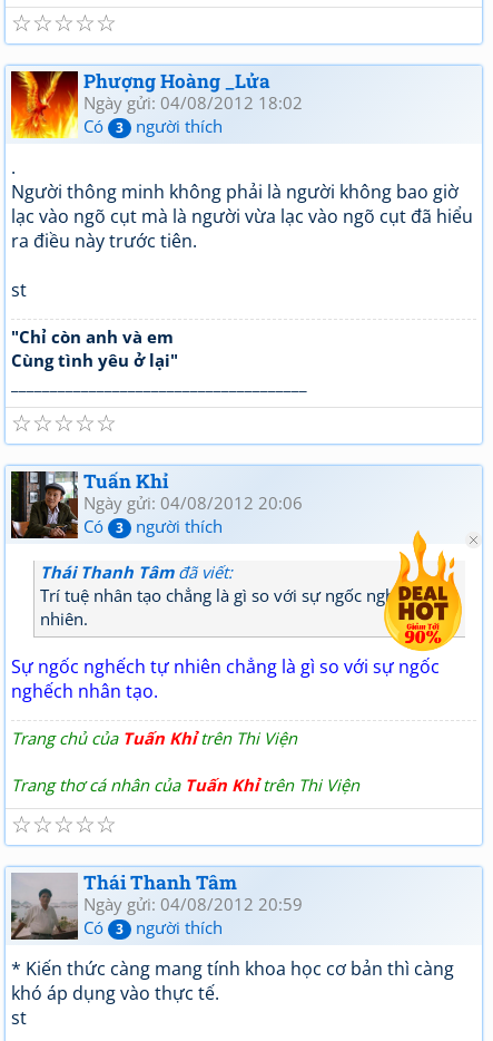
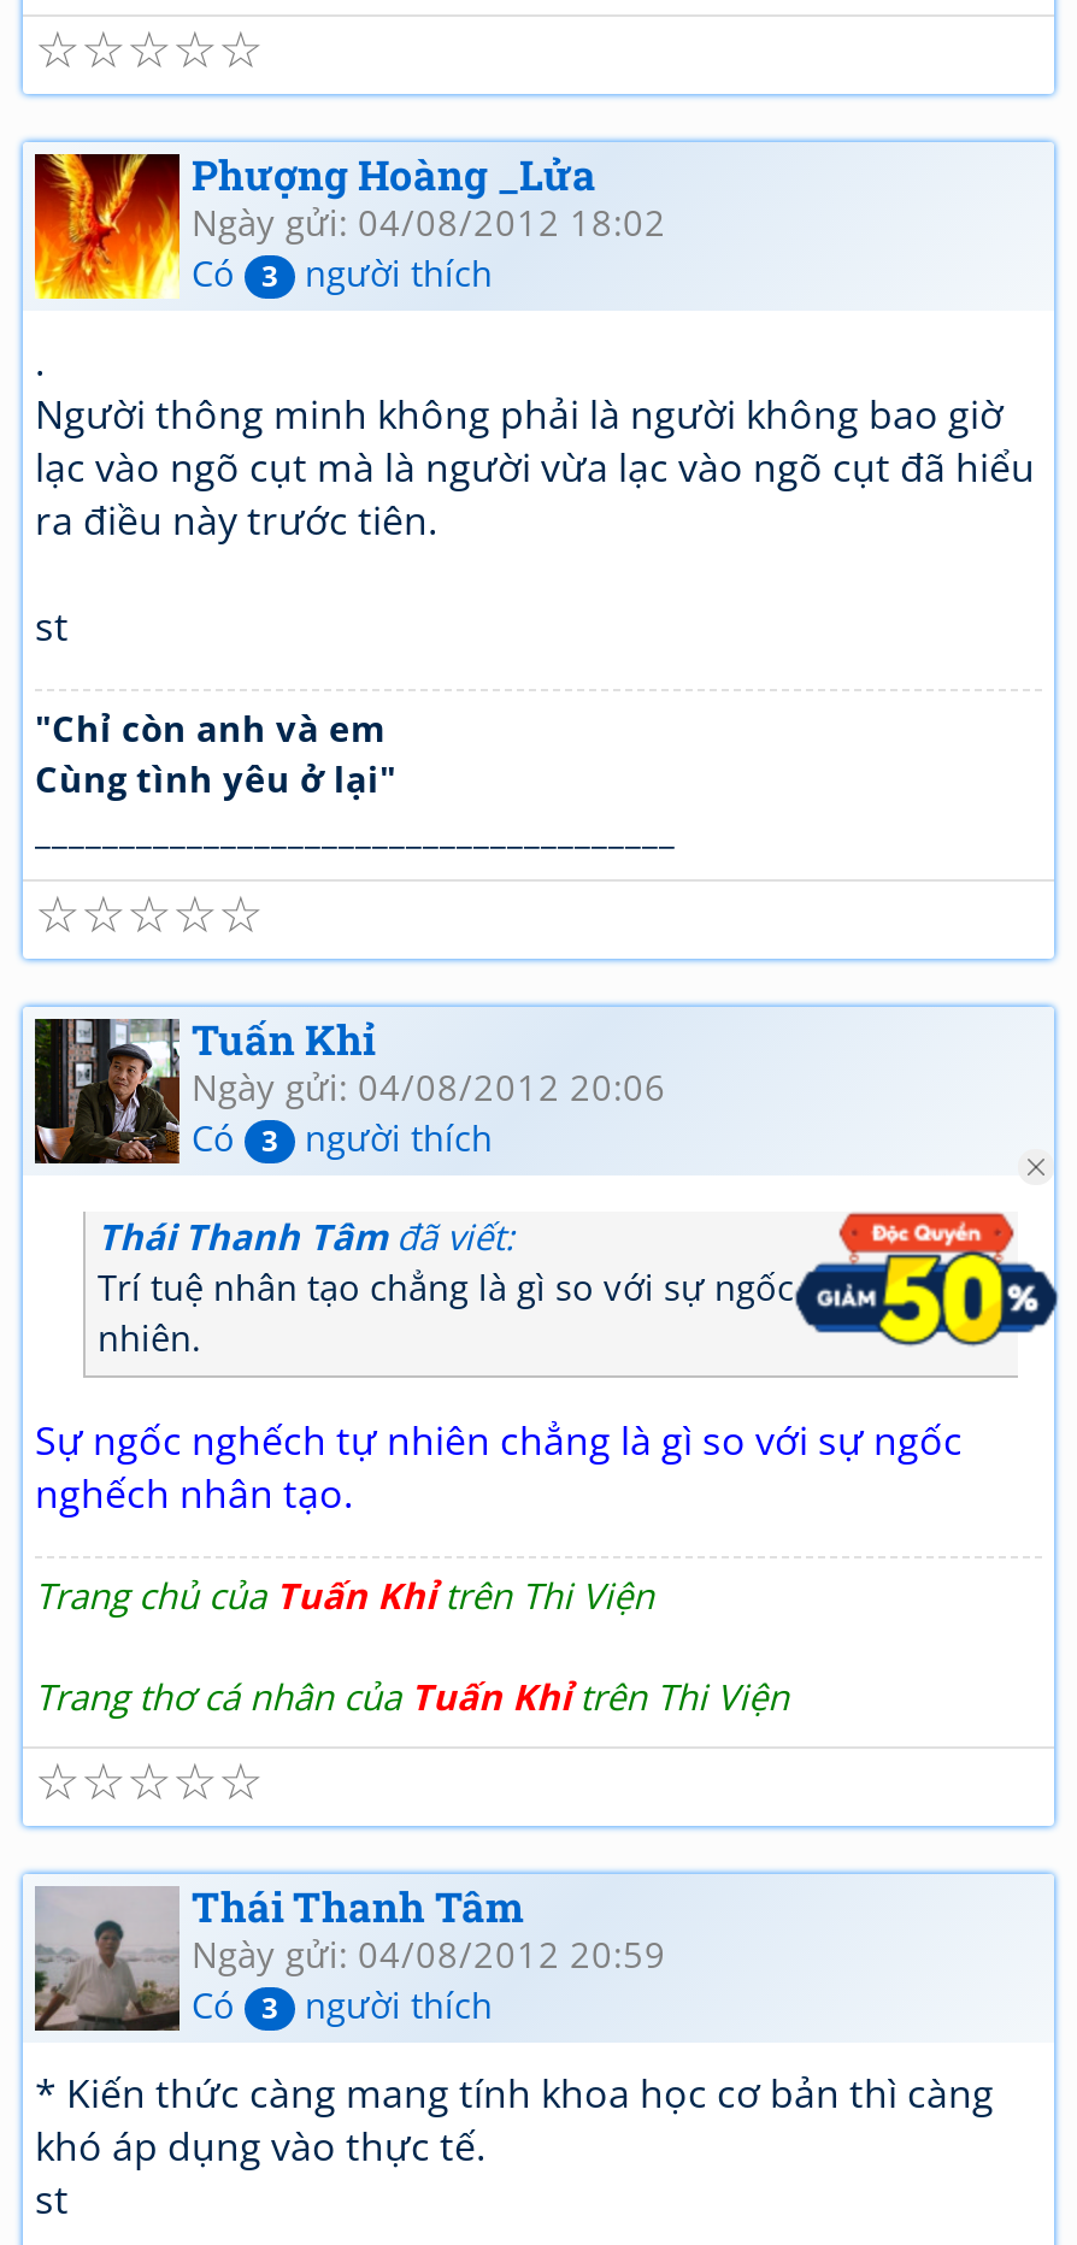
- [image]
+ [image]
